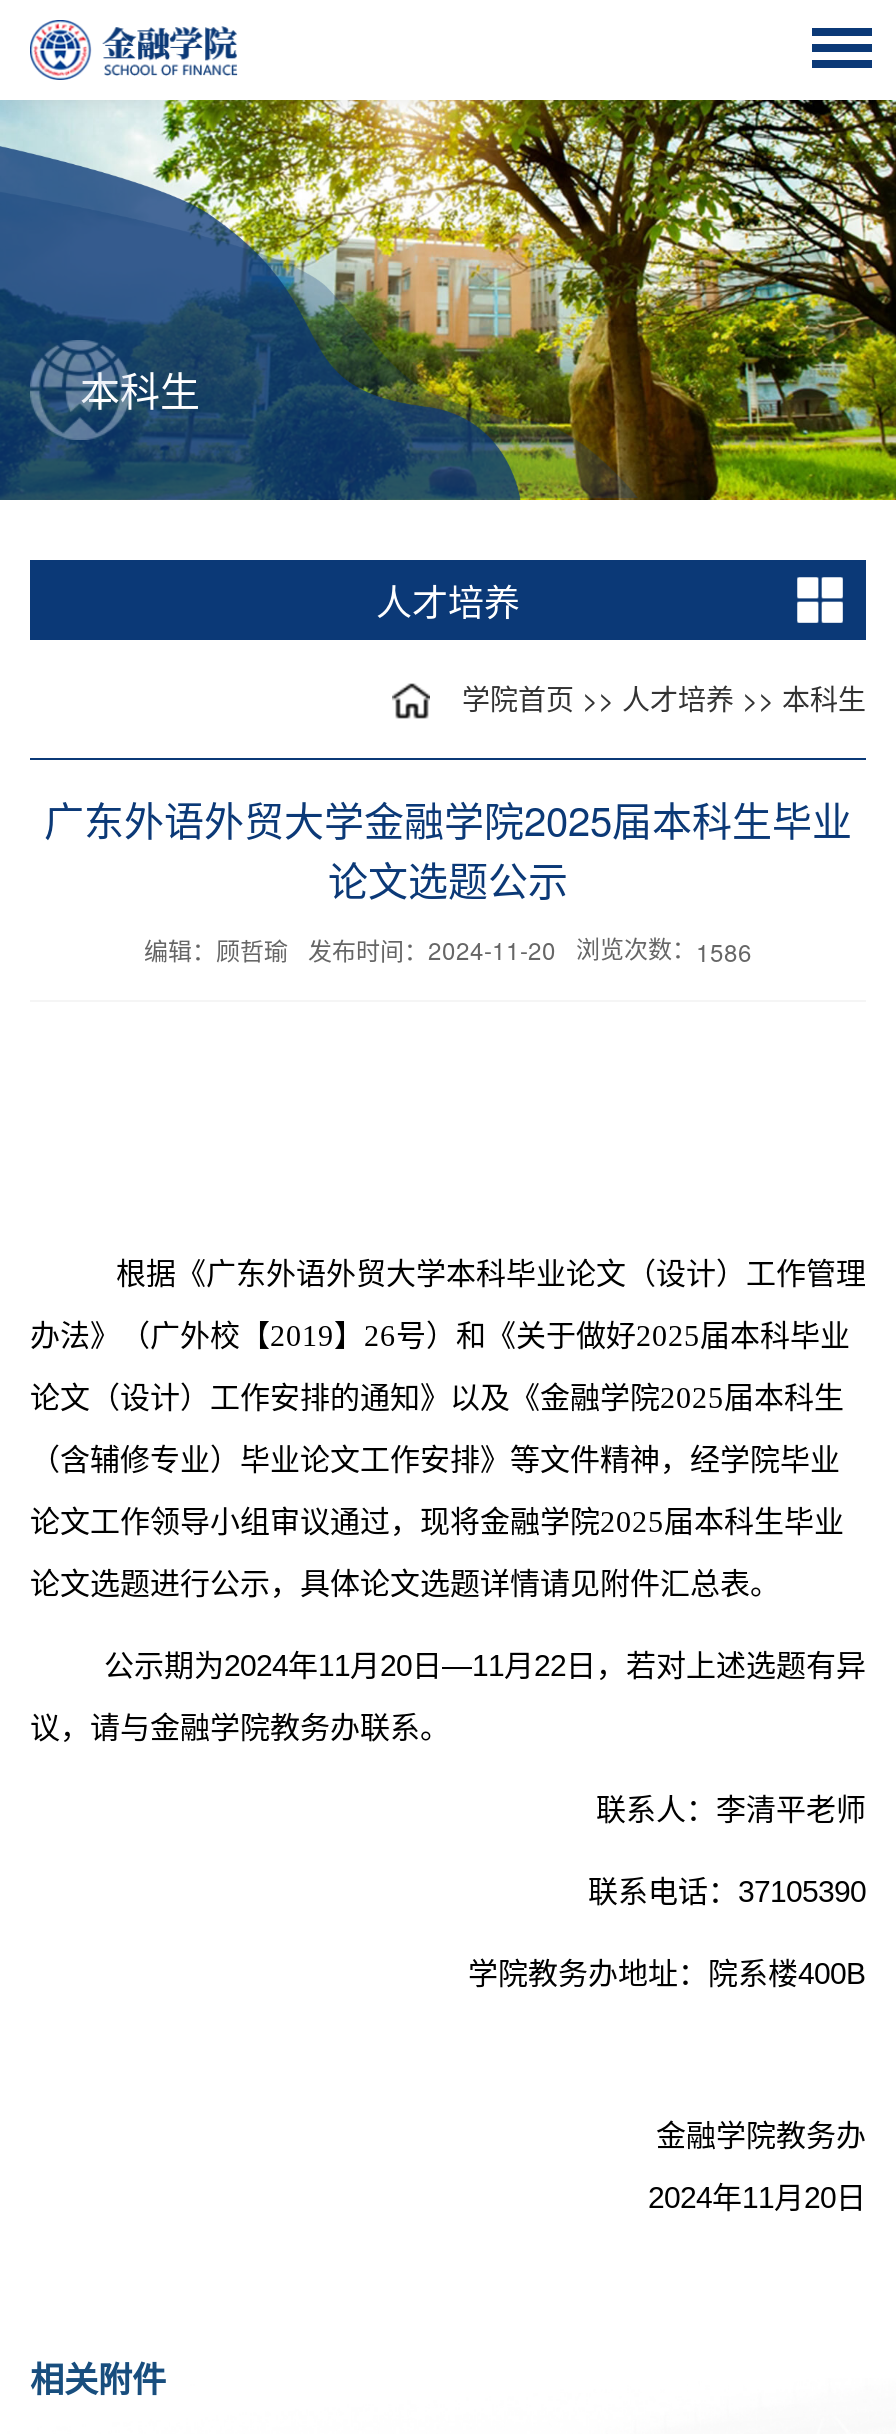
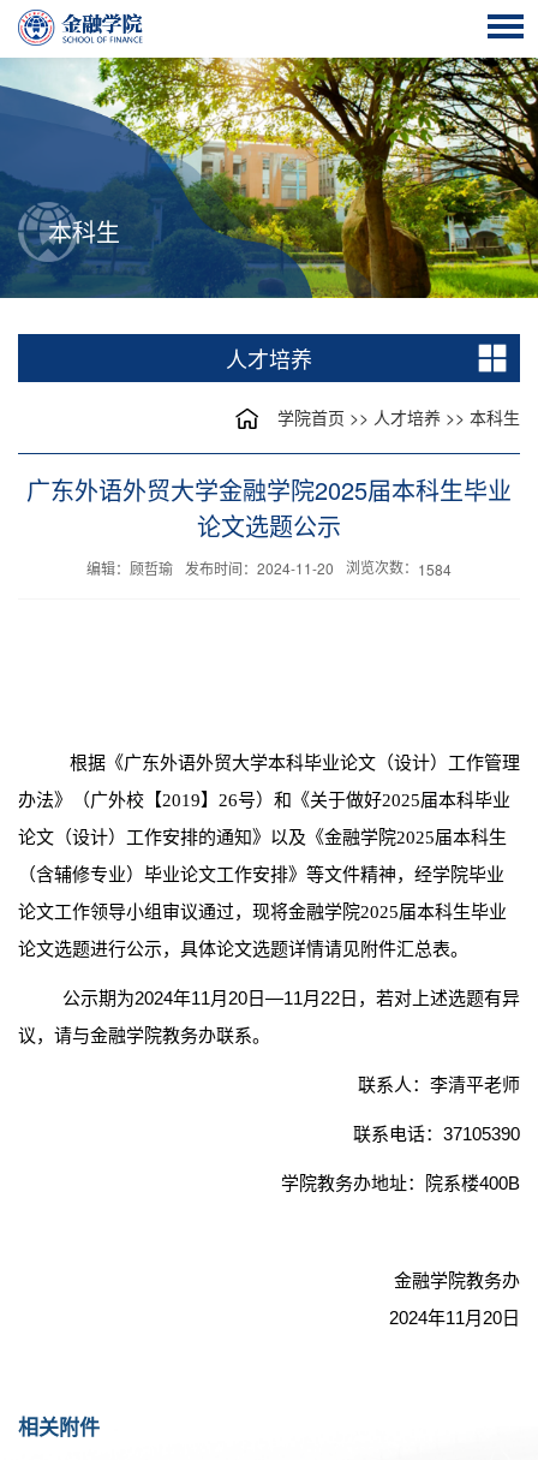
- 编辑：顾哲瑜 发布时间：2024-11-20 浏览次数：1586
+ 编辑：顾哲瑜 发布时间：2024-11-20 浏览次数：1584
